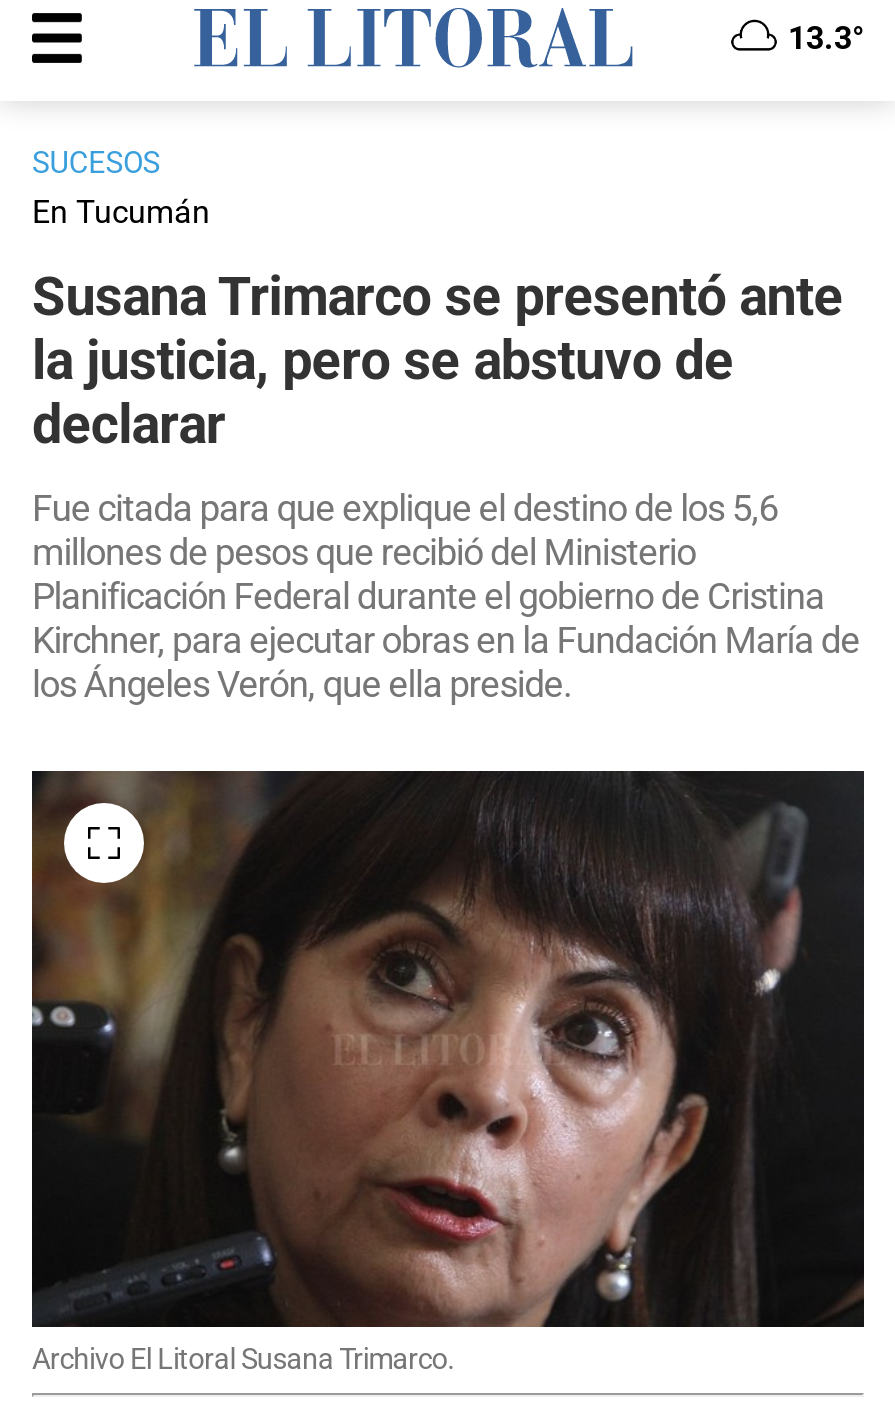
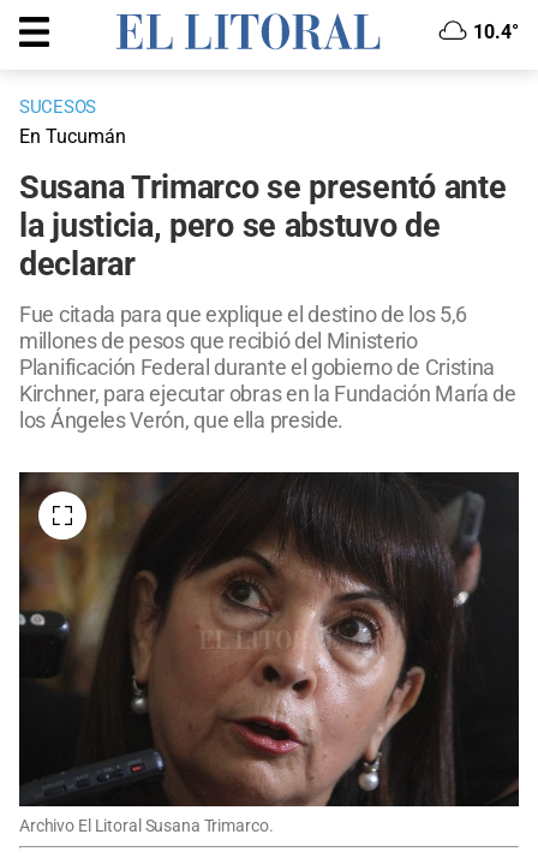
- 13.3°
+ 10.4°
